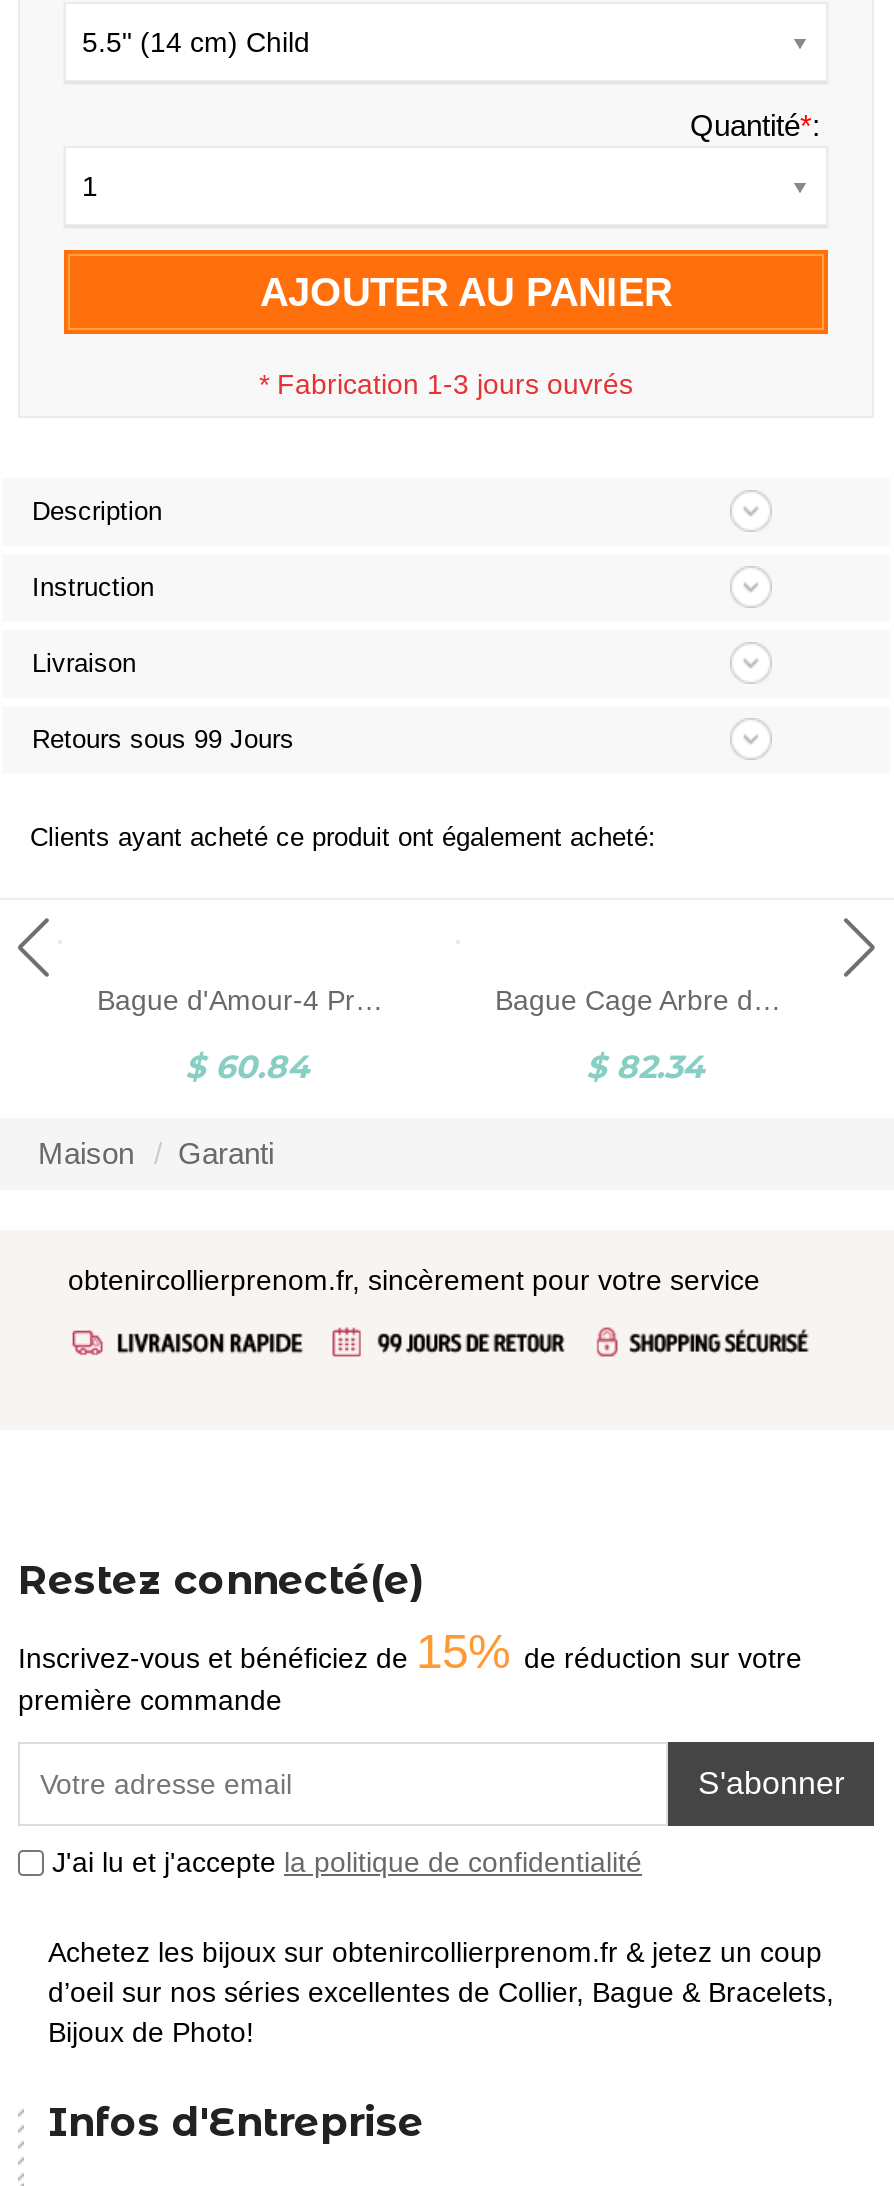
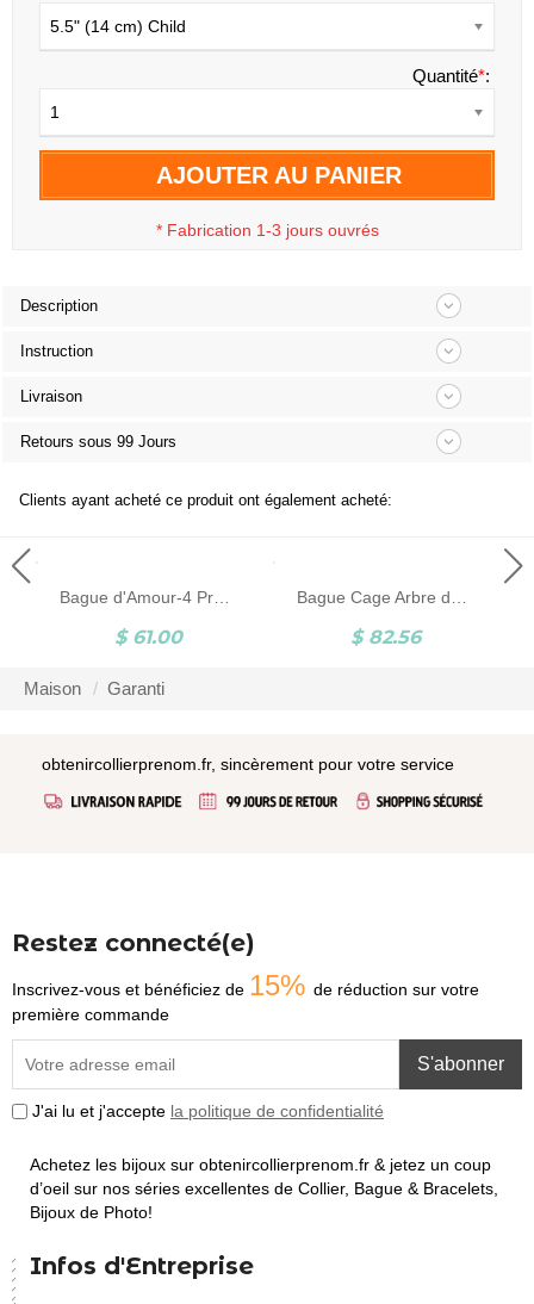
- $ 60.84
+ $ 61.00

- $ 82.34
+ $ 82.56
